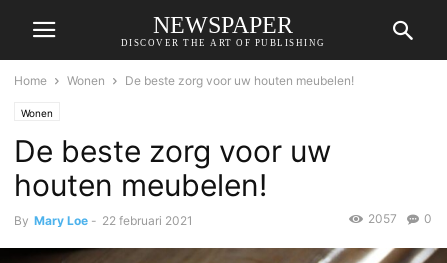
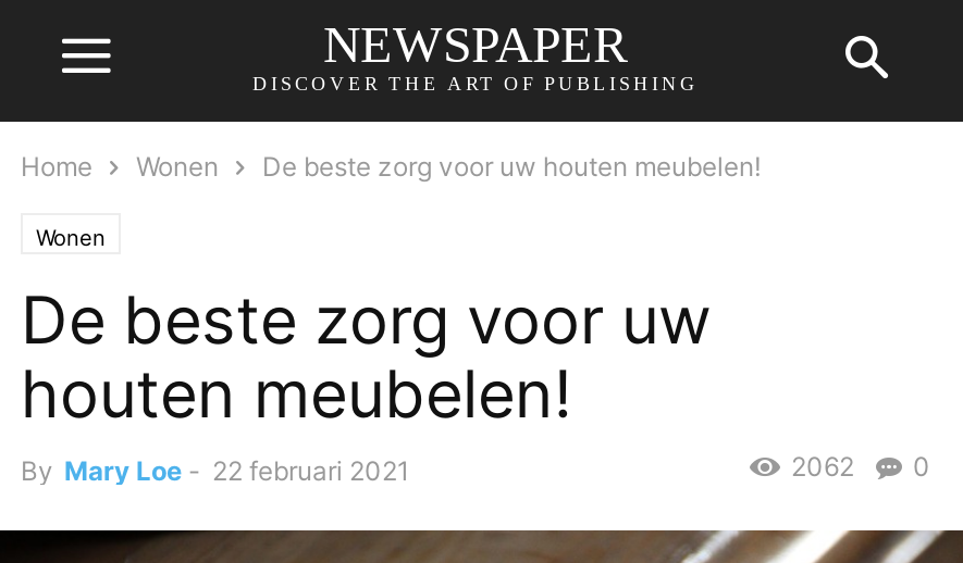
- 2057 0
+ 2062 0
